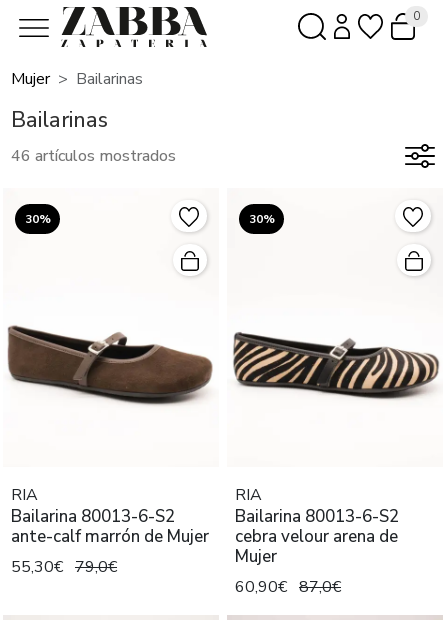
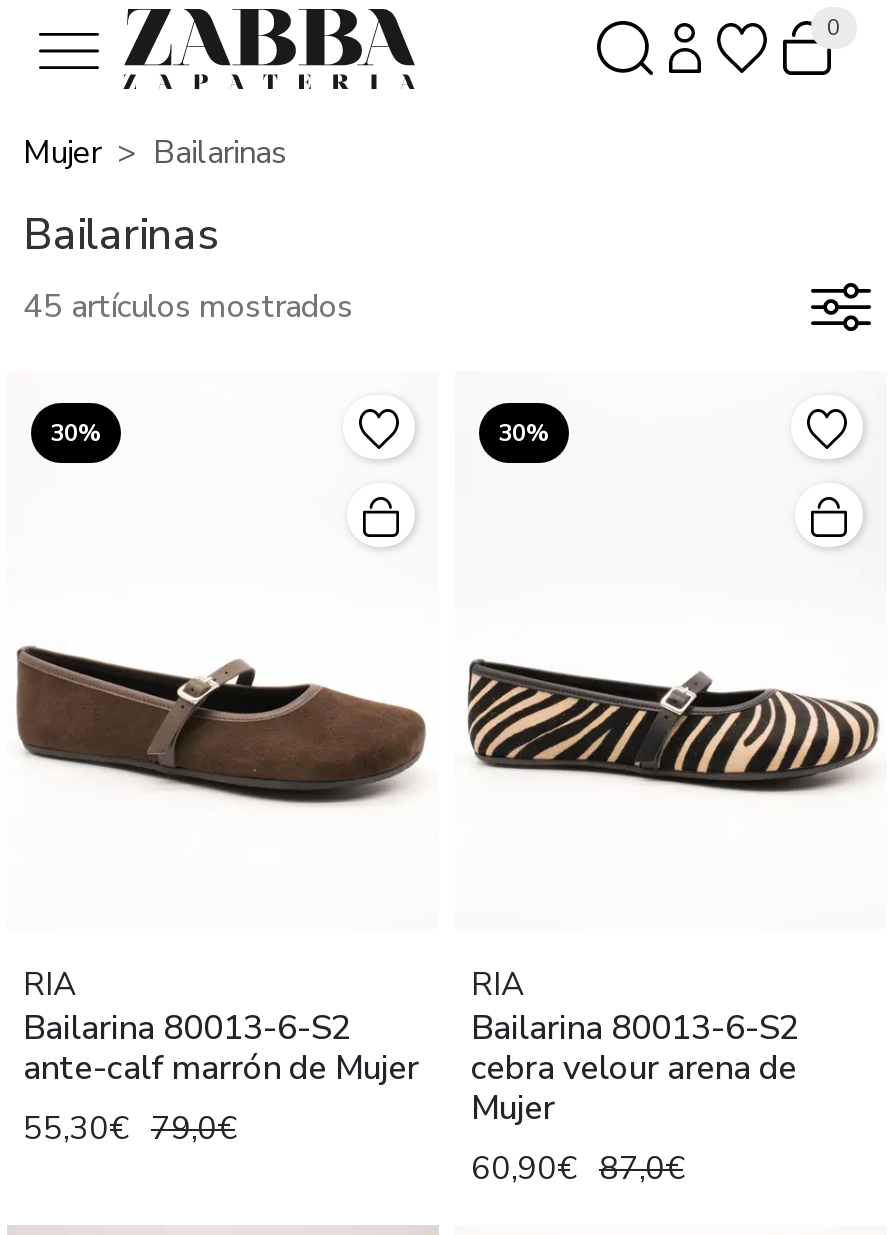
- 46 artículos mostrados
+ 45 artículos mostrados
